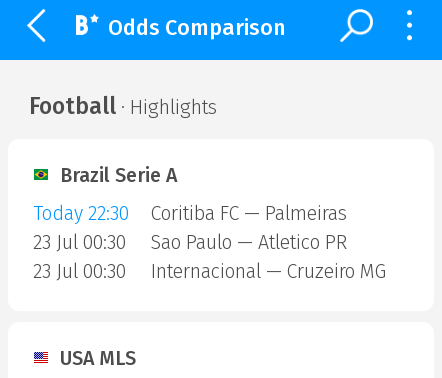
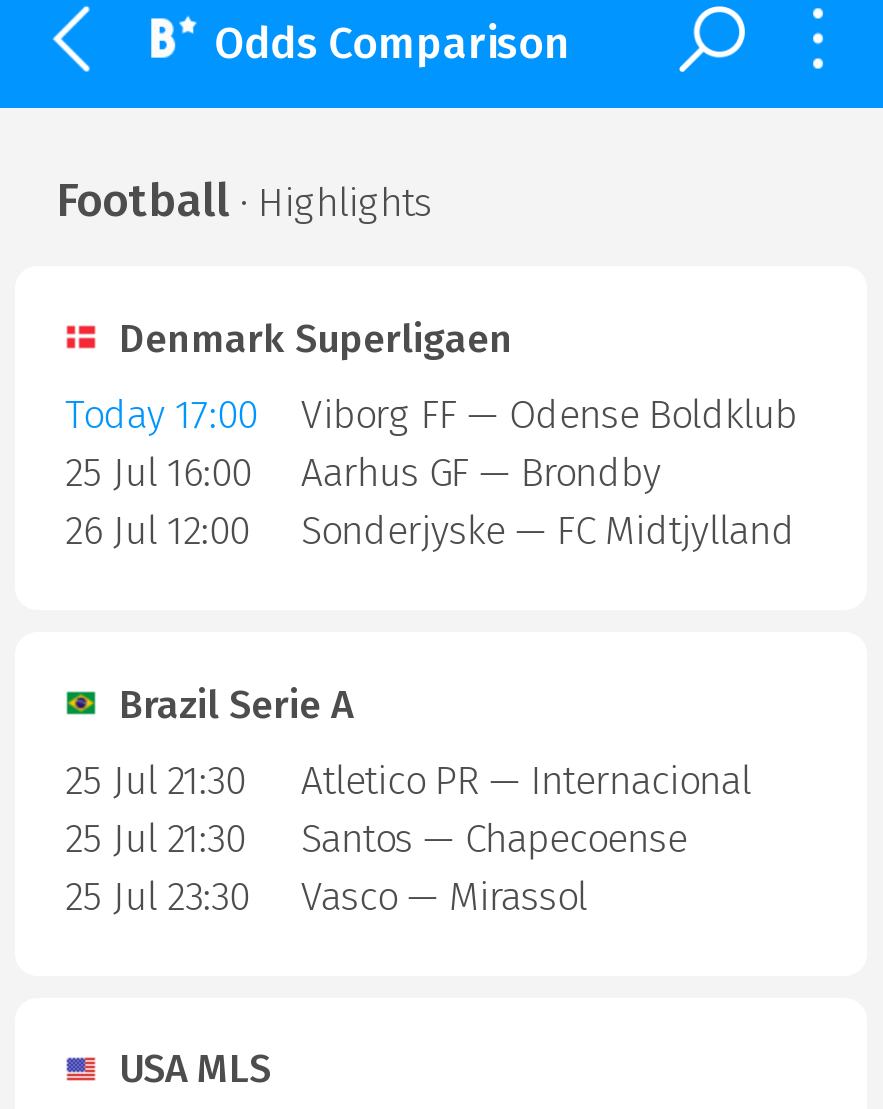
+ Denmark Superligaen
+ Today 17:00
+ Viborg FF — Odense Boldklub
+ 25 Jul 16:00
+ Aarhus GF — Brondby
+ 26 Jul 12:00
+ Sonderjyske — FC Midtjylland

- Today 22:30
- Coritiba FC — Palmeiras
- 23 Jul 00:30
- Sao Paulo — Atletico PR
- 23 Jul 00:30
- Internacional — Cruzeiro MG
+ 25 Jul 21:30
+ Atletico PR — Internacional
+ 25 Jul 21:30
+ Santos — Chapecoense
+ 25 Jul 23:30
+ Vasco — Mirassol
